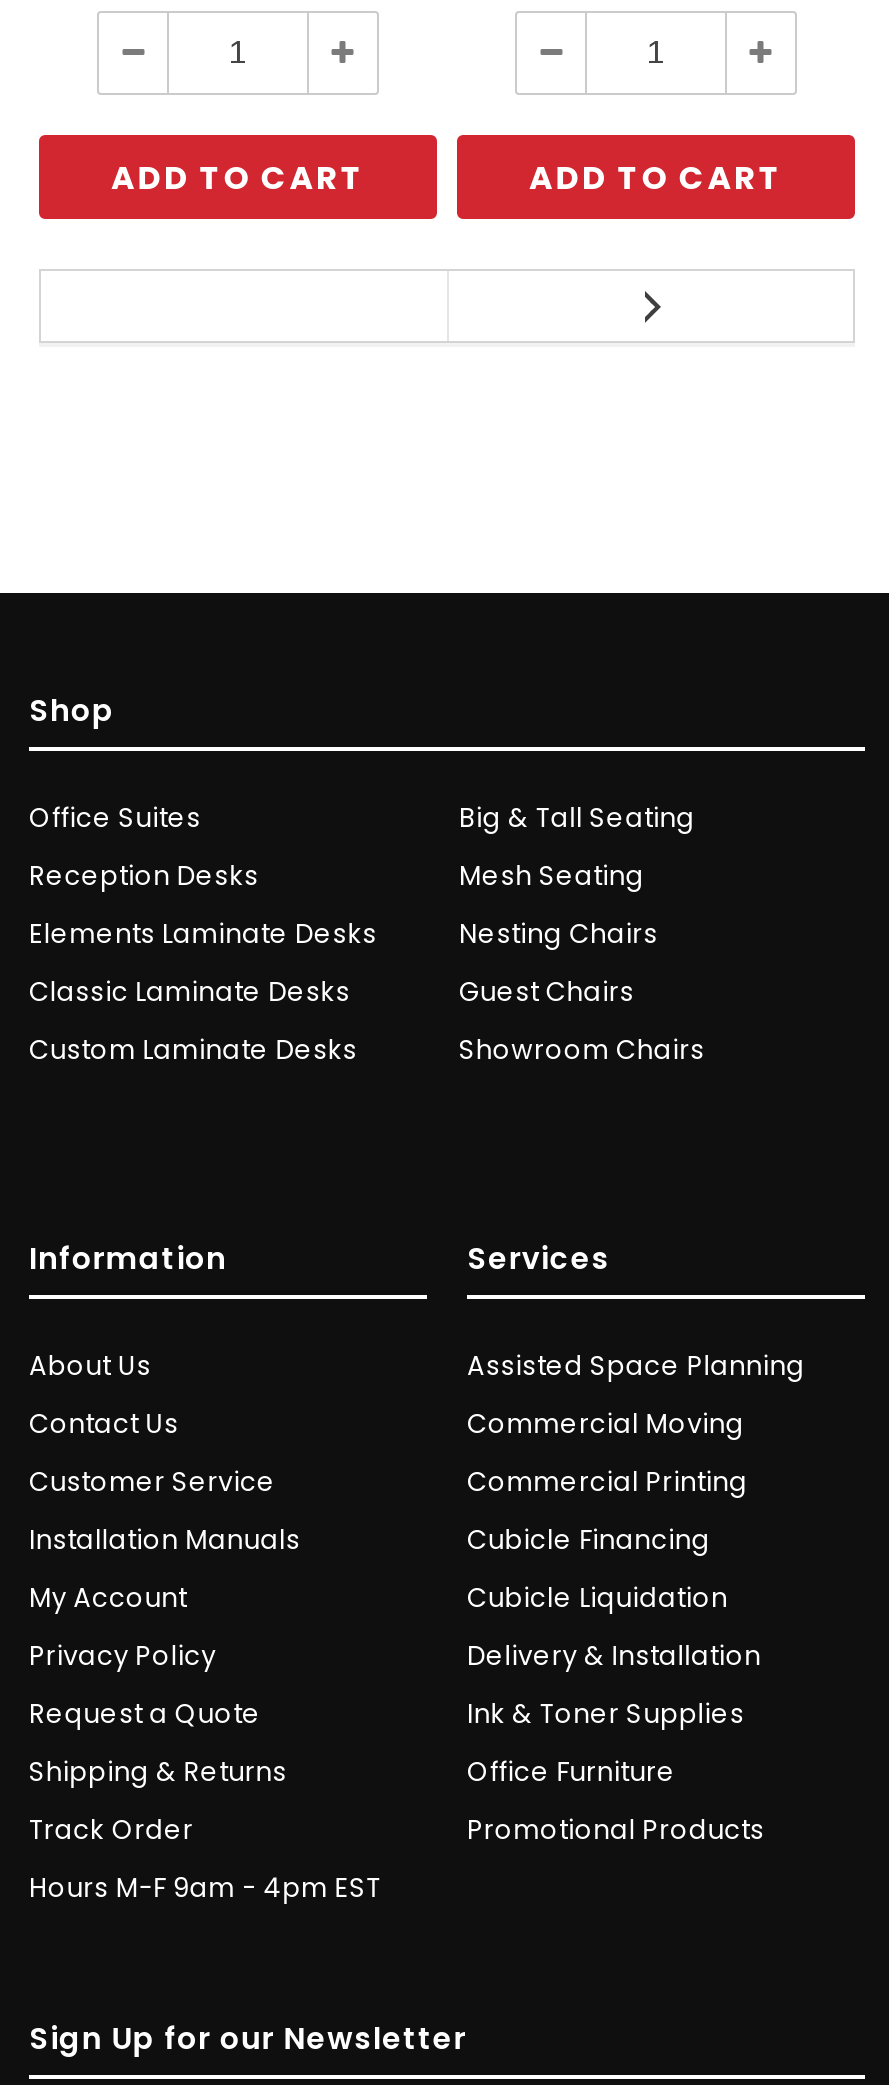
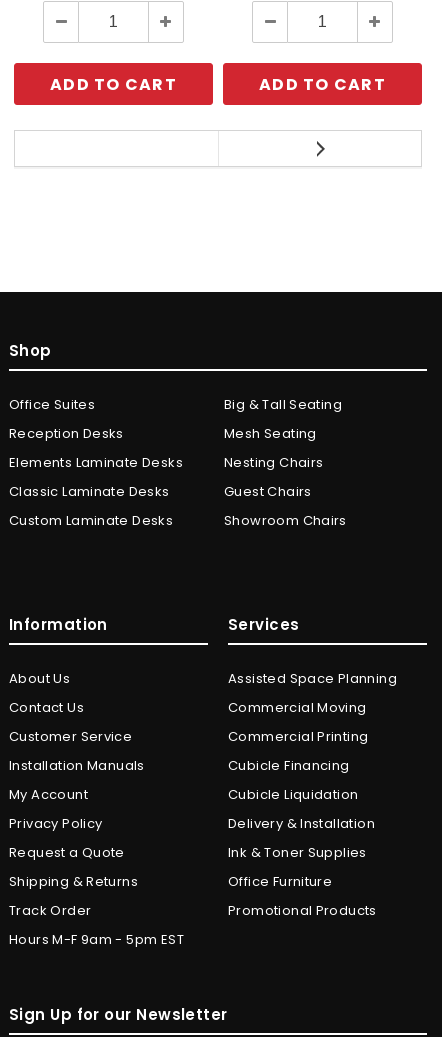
- Hours M-F 9am - 4pm EST
+ Hours M-F 9am - 5pm EST
